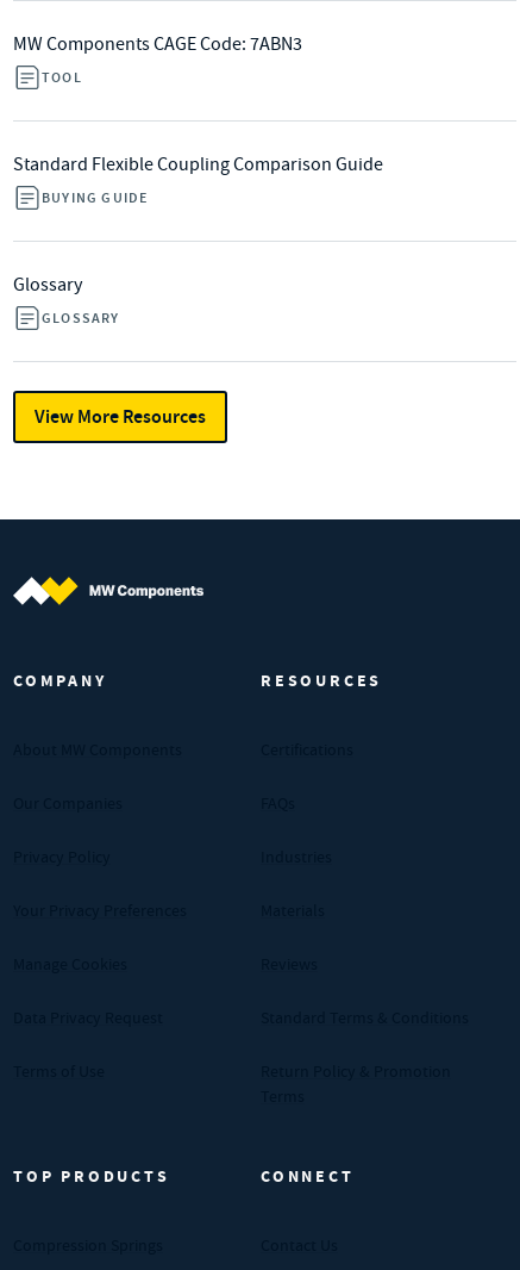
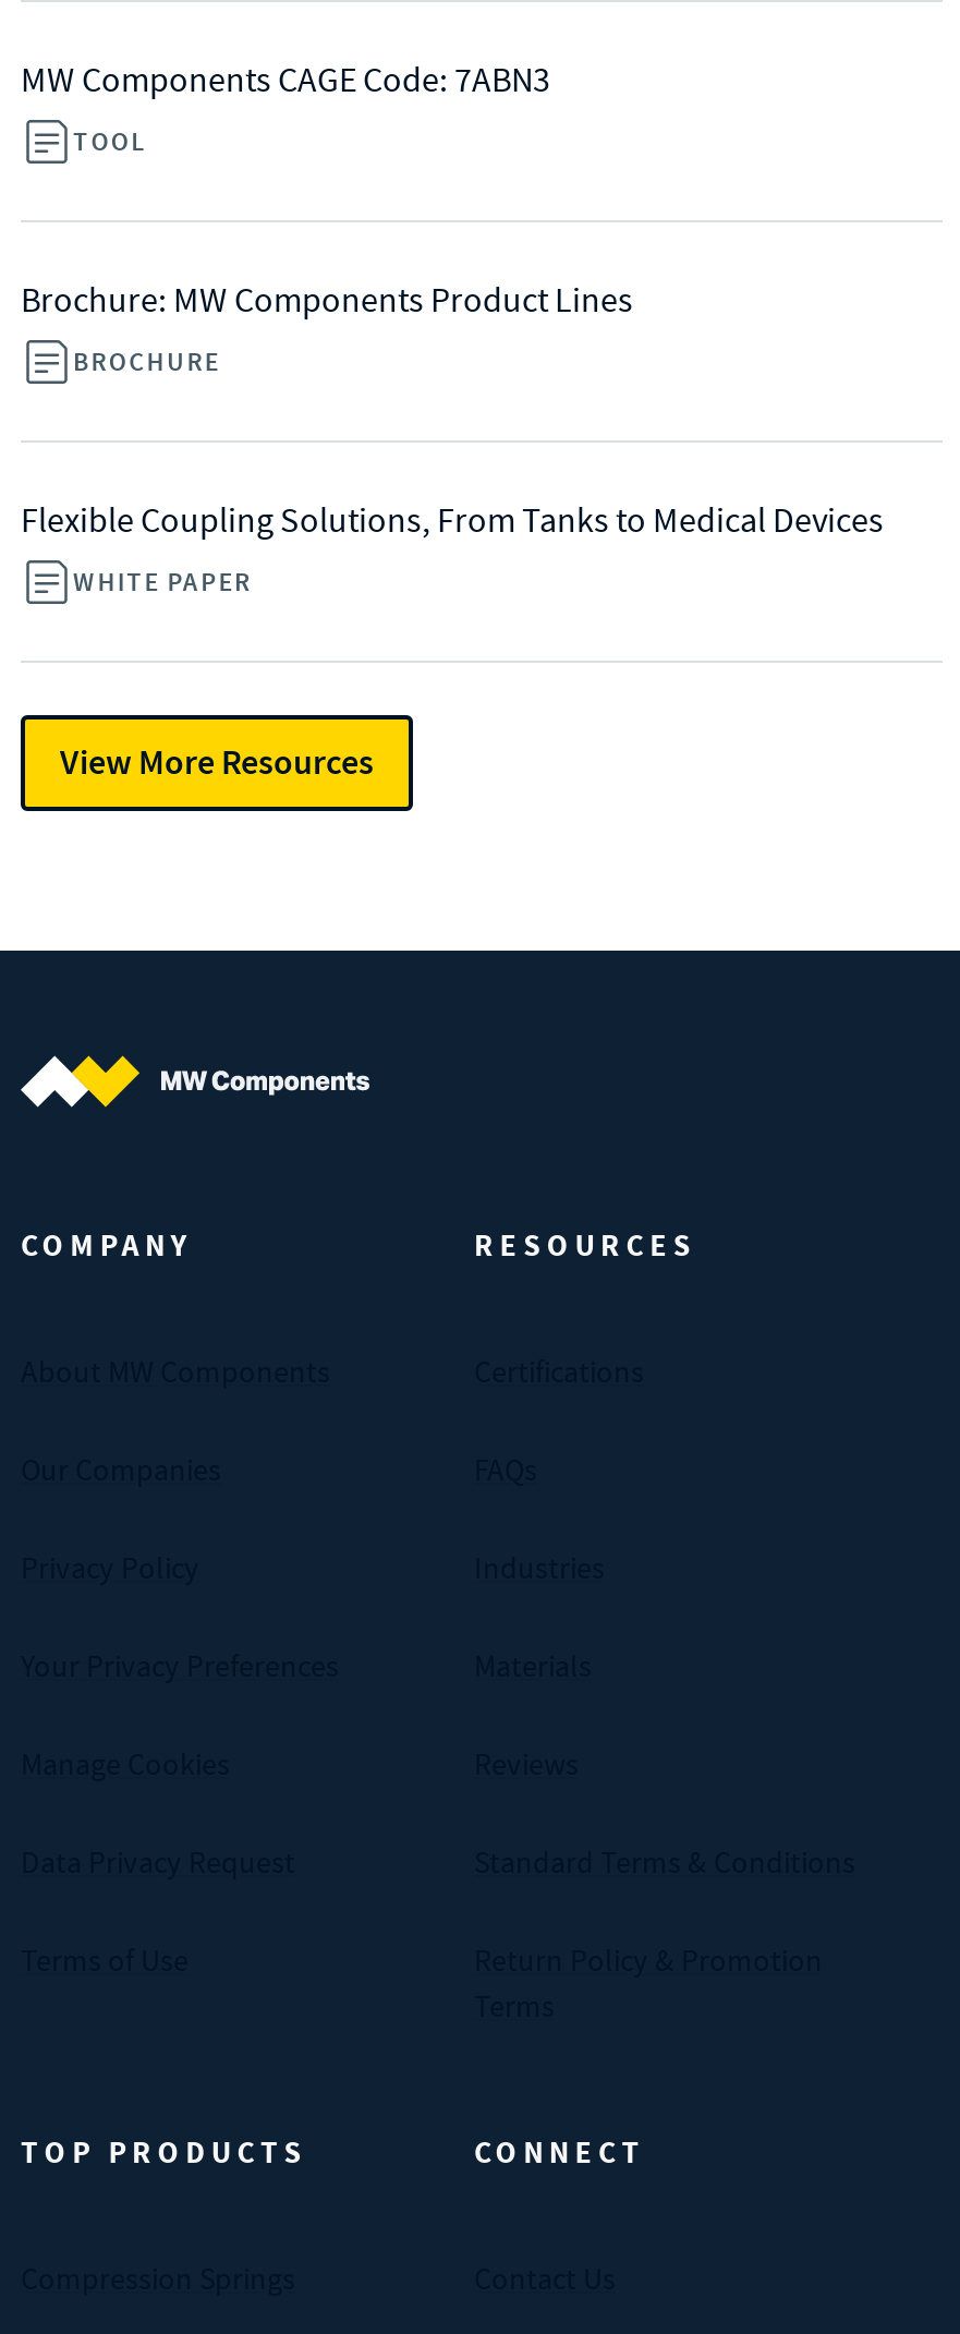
- Standard Flexible Coupling Comparison Guide
+ Brochure: MW Components Product Lines

- BUYING GUIDE
+ BROCHURE

- Glossary
+ Flexible Coupling Solutions, From Tanks to Medical Devices

- GLOSSARY
+ WHITE PAPER
